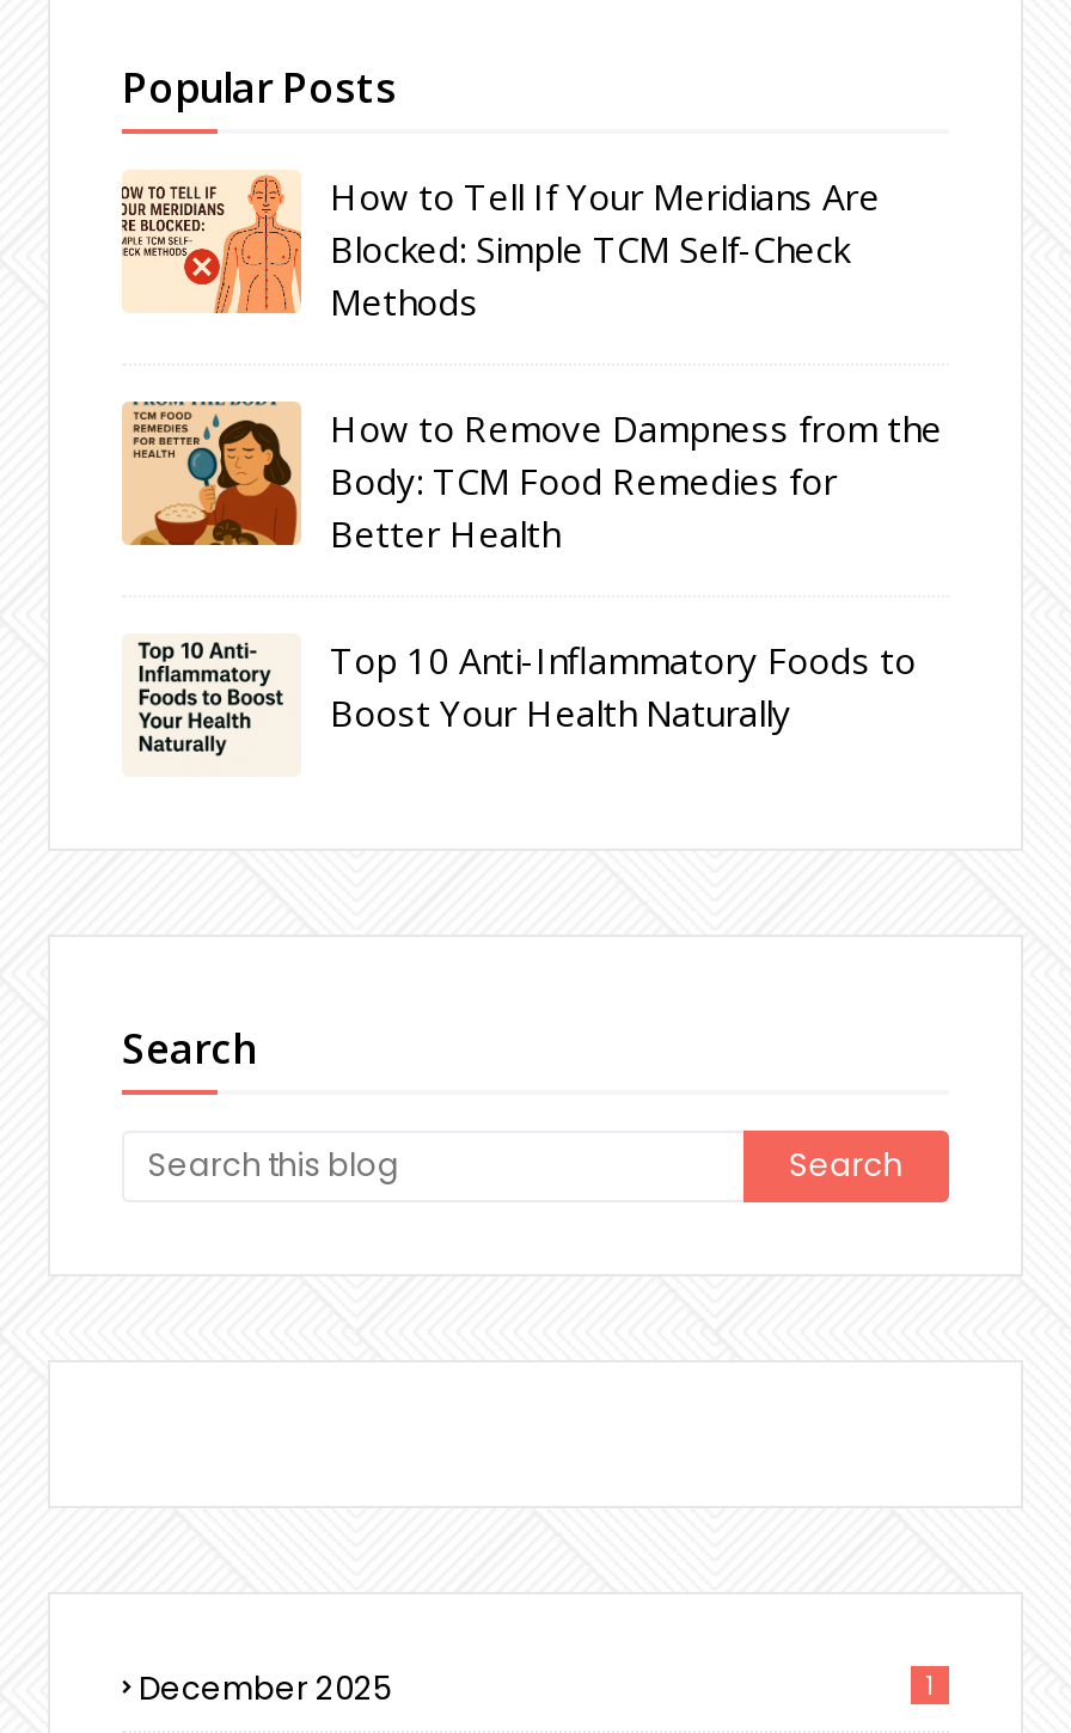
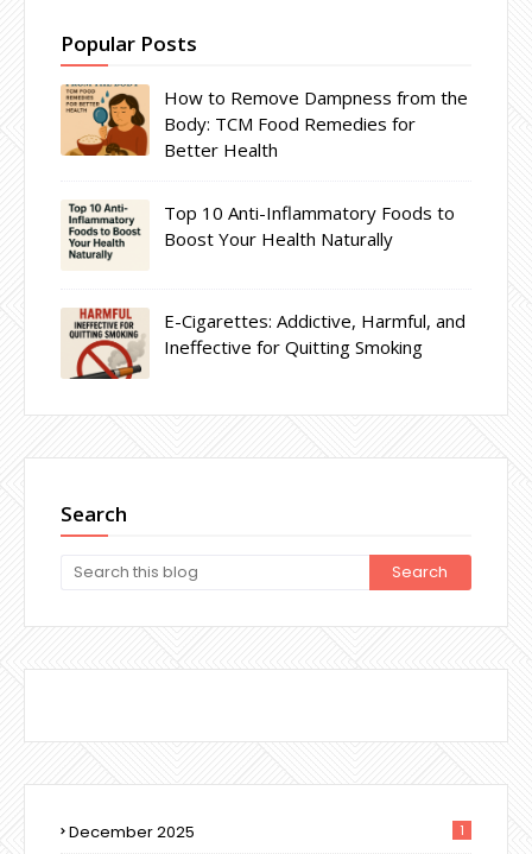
- [image]
- How to Tell If Your Meridians Are
- Blocked: Simple TCM Self-Check
- Methods

moved up: [image] | How to Remove Dampness from the | Body: TCM Food Remedies for | Better Health | Top 10 Anti-Inflammatory Foods to | Boost Your Health Naturally

+ [image]
+ E-Cigarettes: Addictive, Harmful, and
+ Ineffective for Quitting Smoking
